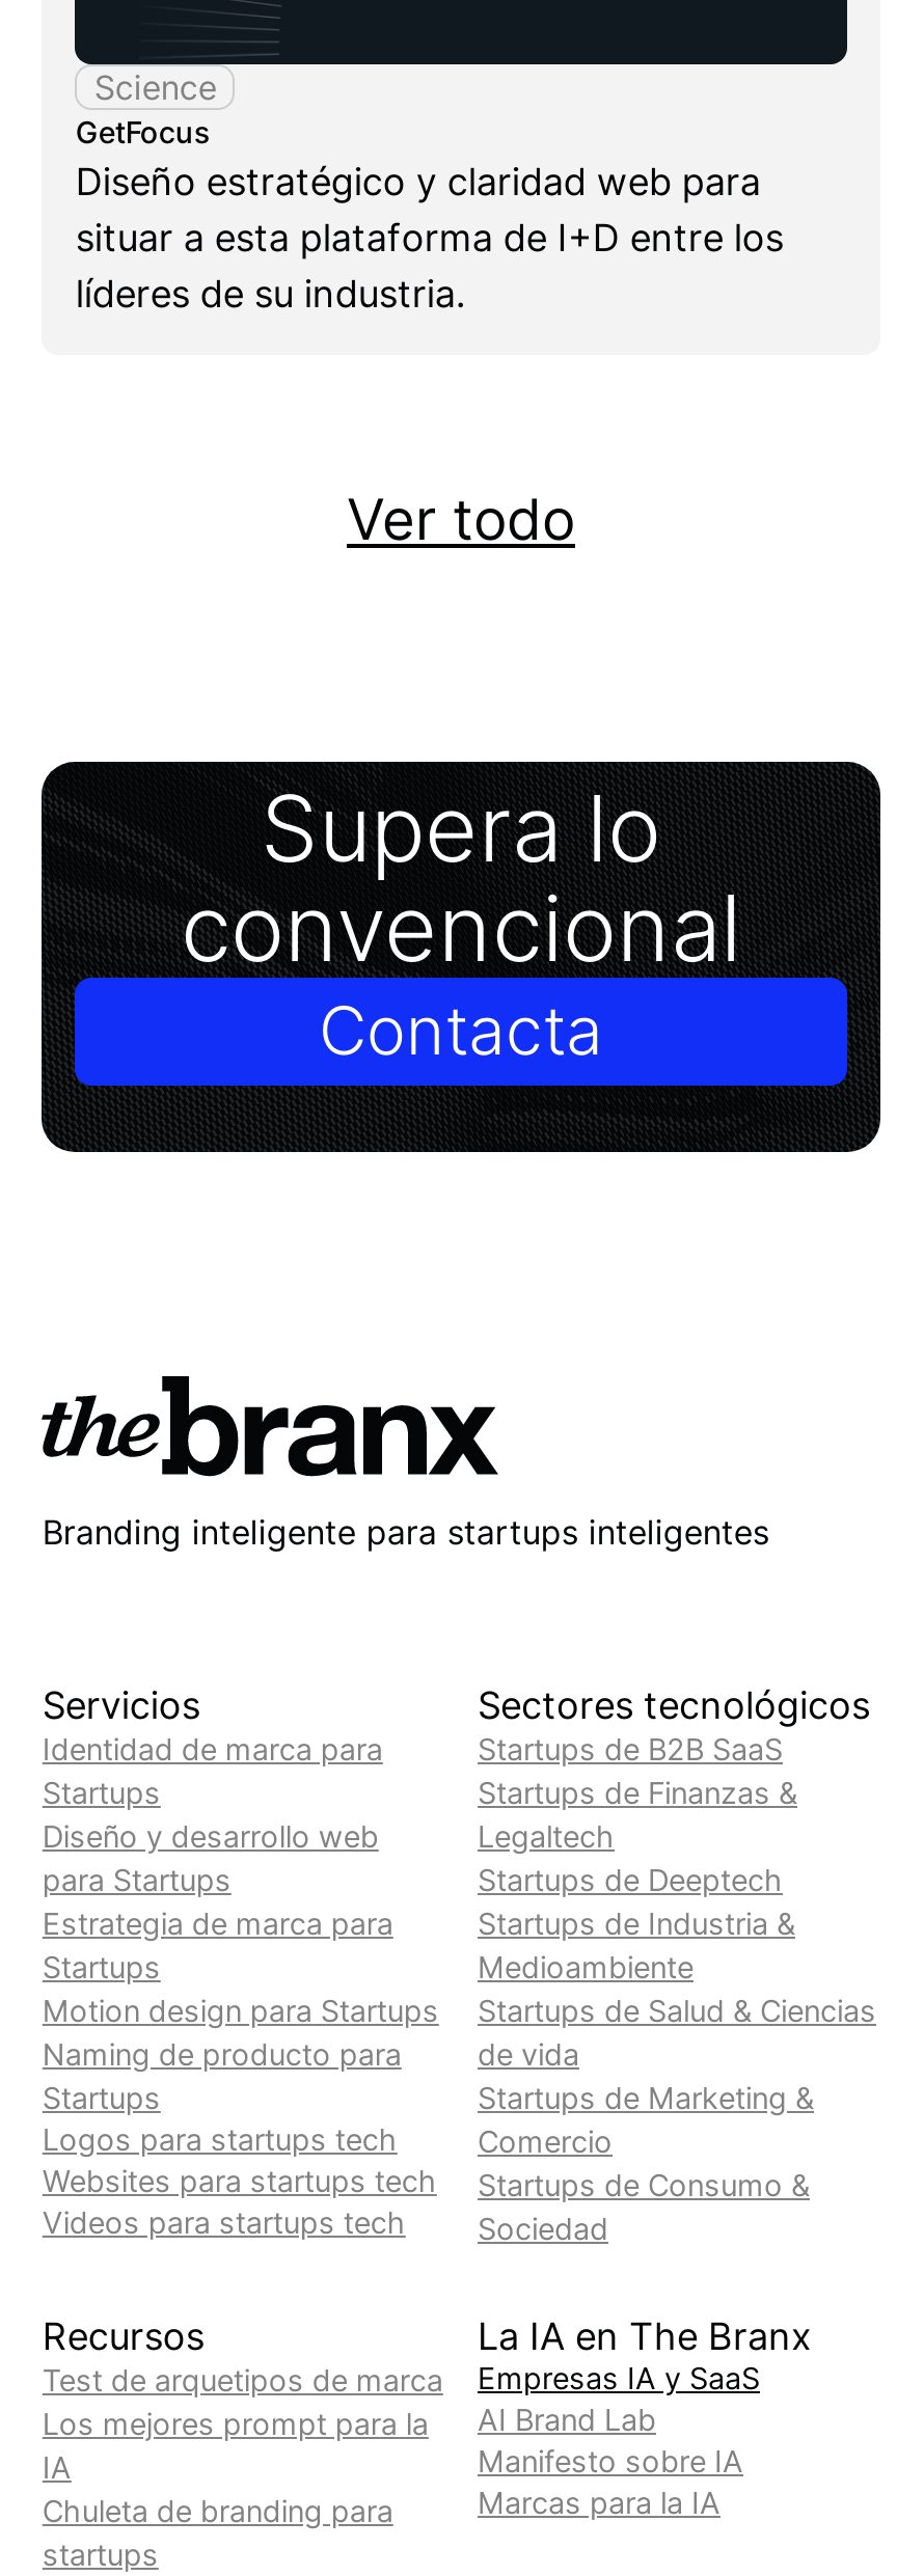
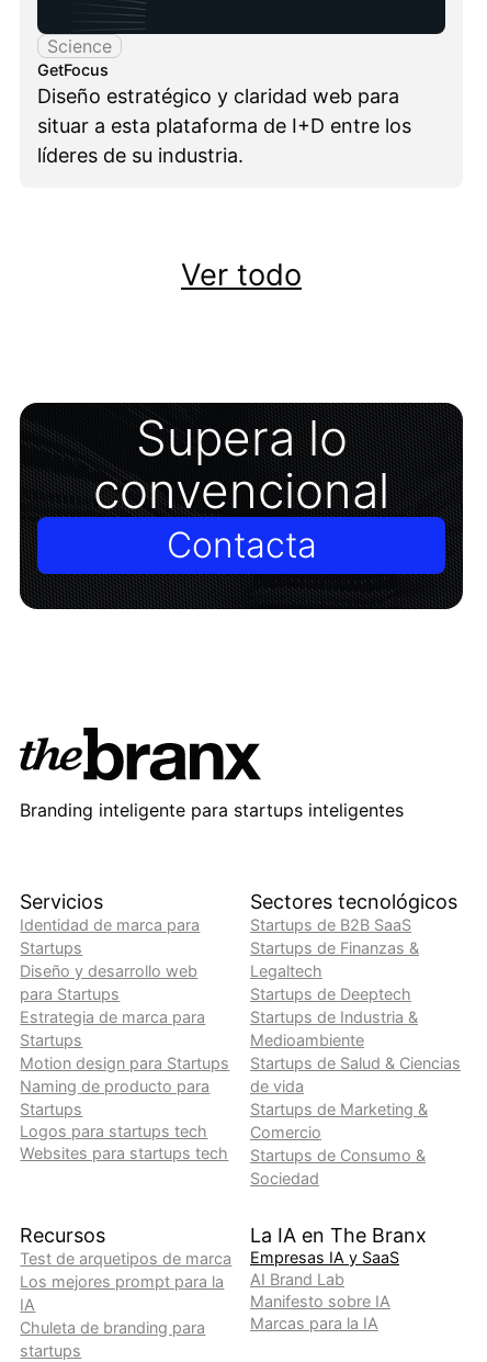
- Videos para startups tech
